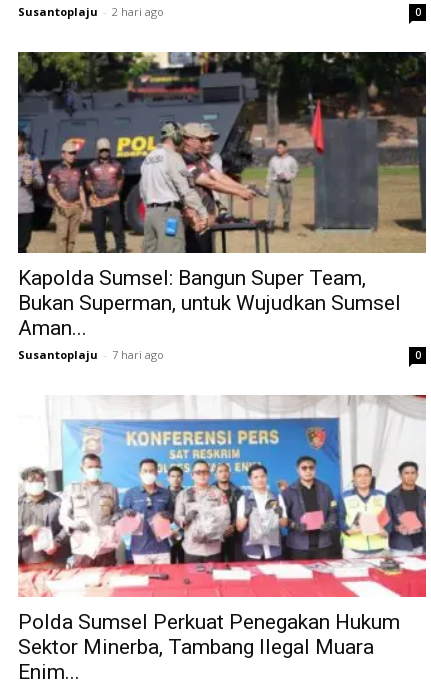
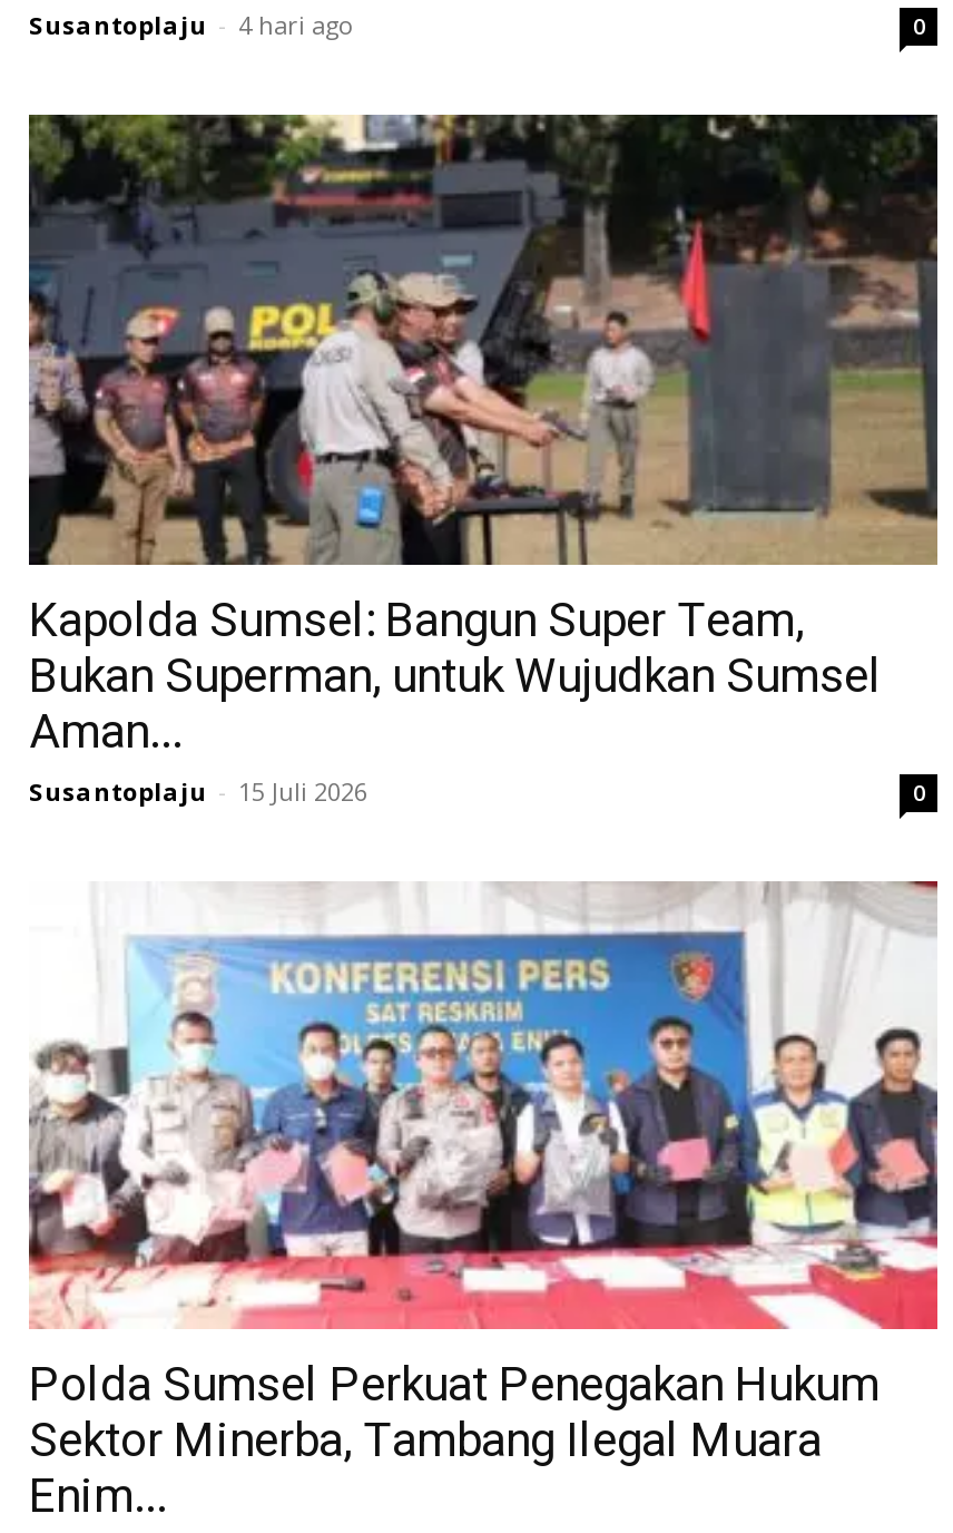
- Susantoplaju - 2 hari ago
+ Susantoplaju - 4 hari ago

- Susantoplaju - 7 hari ago
+ Susantoplaju - 15 Juli 2026
